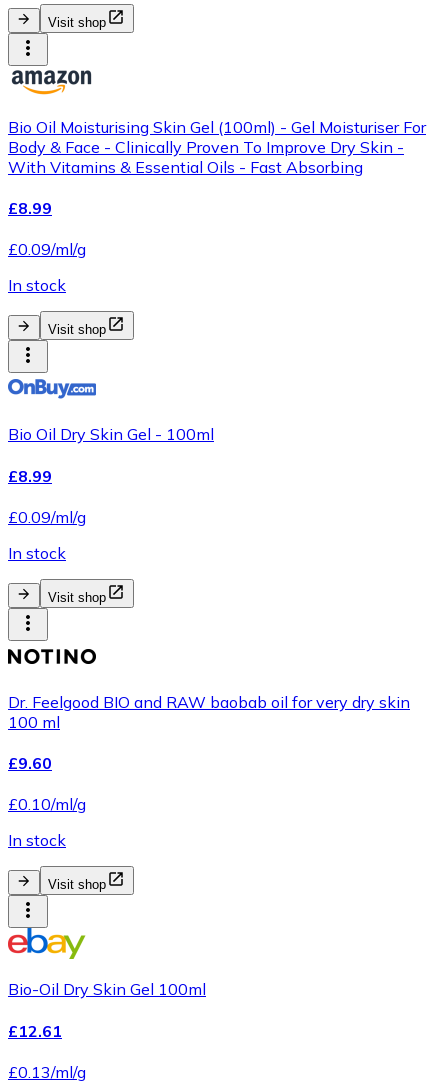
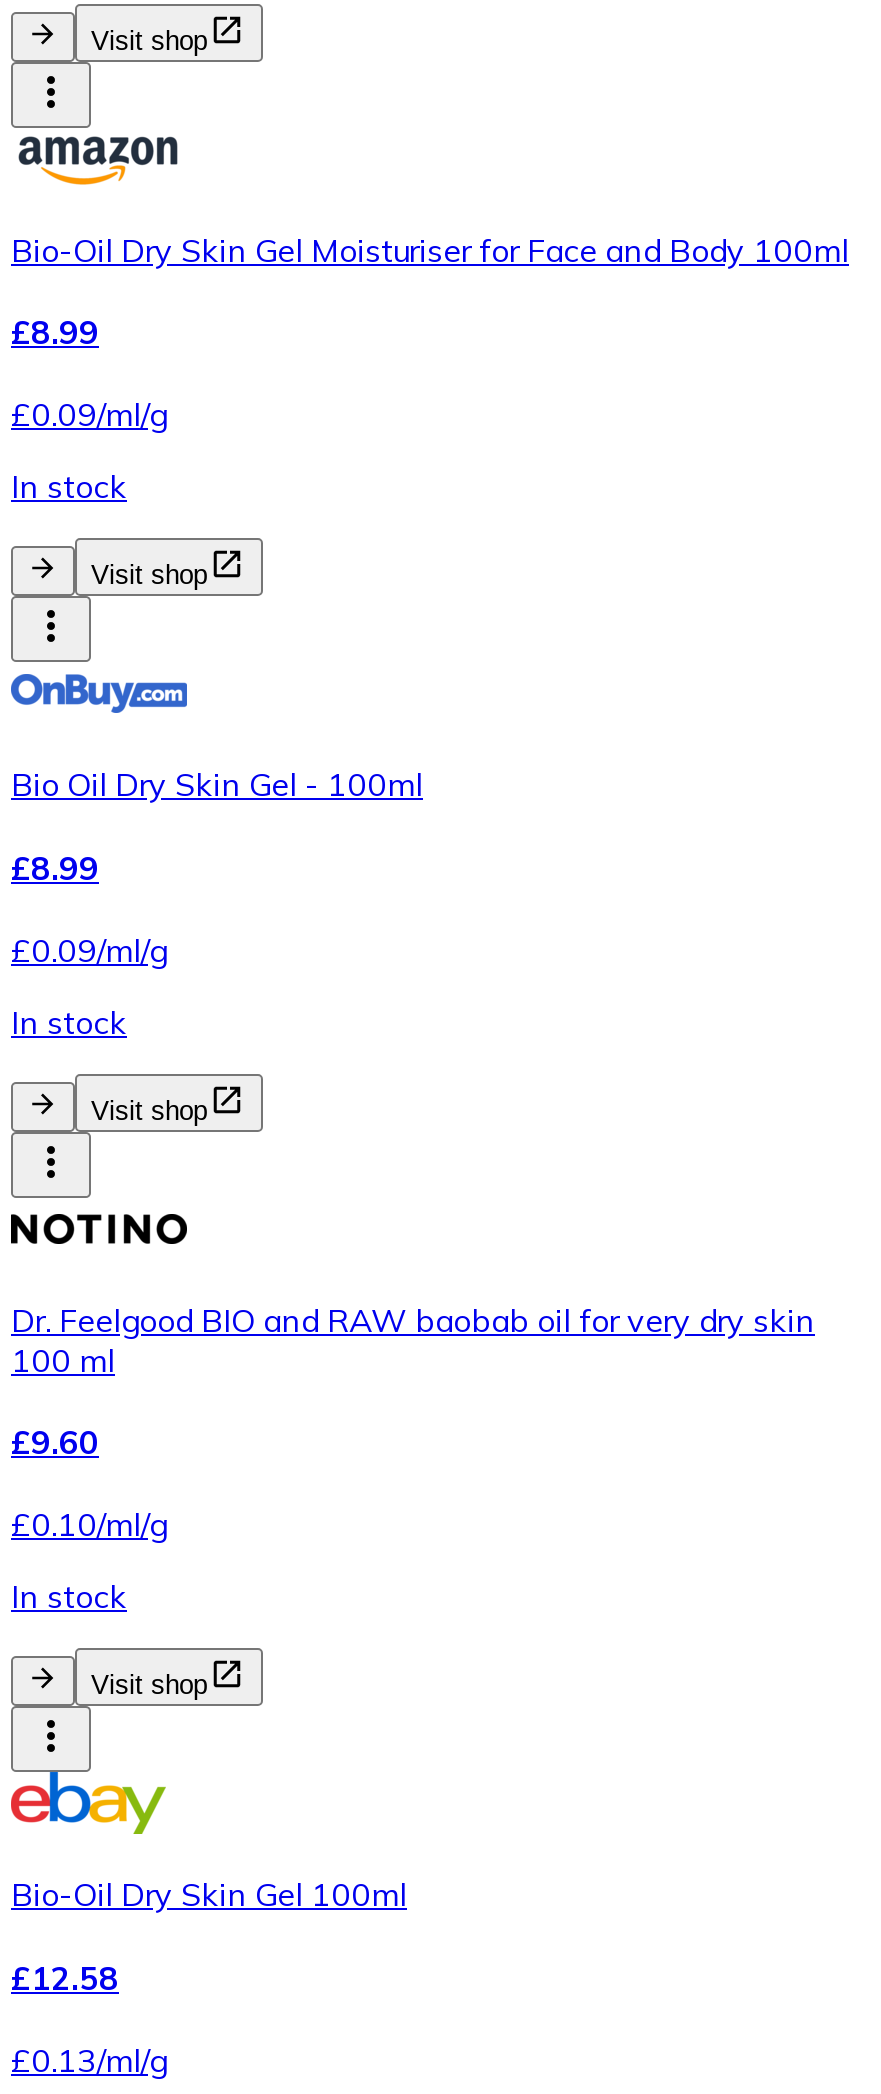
- Bio Oil Moisturising Skin Gel (100ml) - Gel Moisturiser For
- Body & Face - Clinically Proven To Improve Dry Skin -
- With Vitamins & Essential Oils - Fast Absorbing
+ Bio-Oil Dry Skin Gel Moisturiser for Face and Body 100ml

- £12.61
+ £12.58
